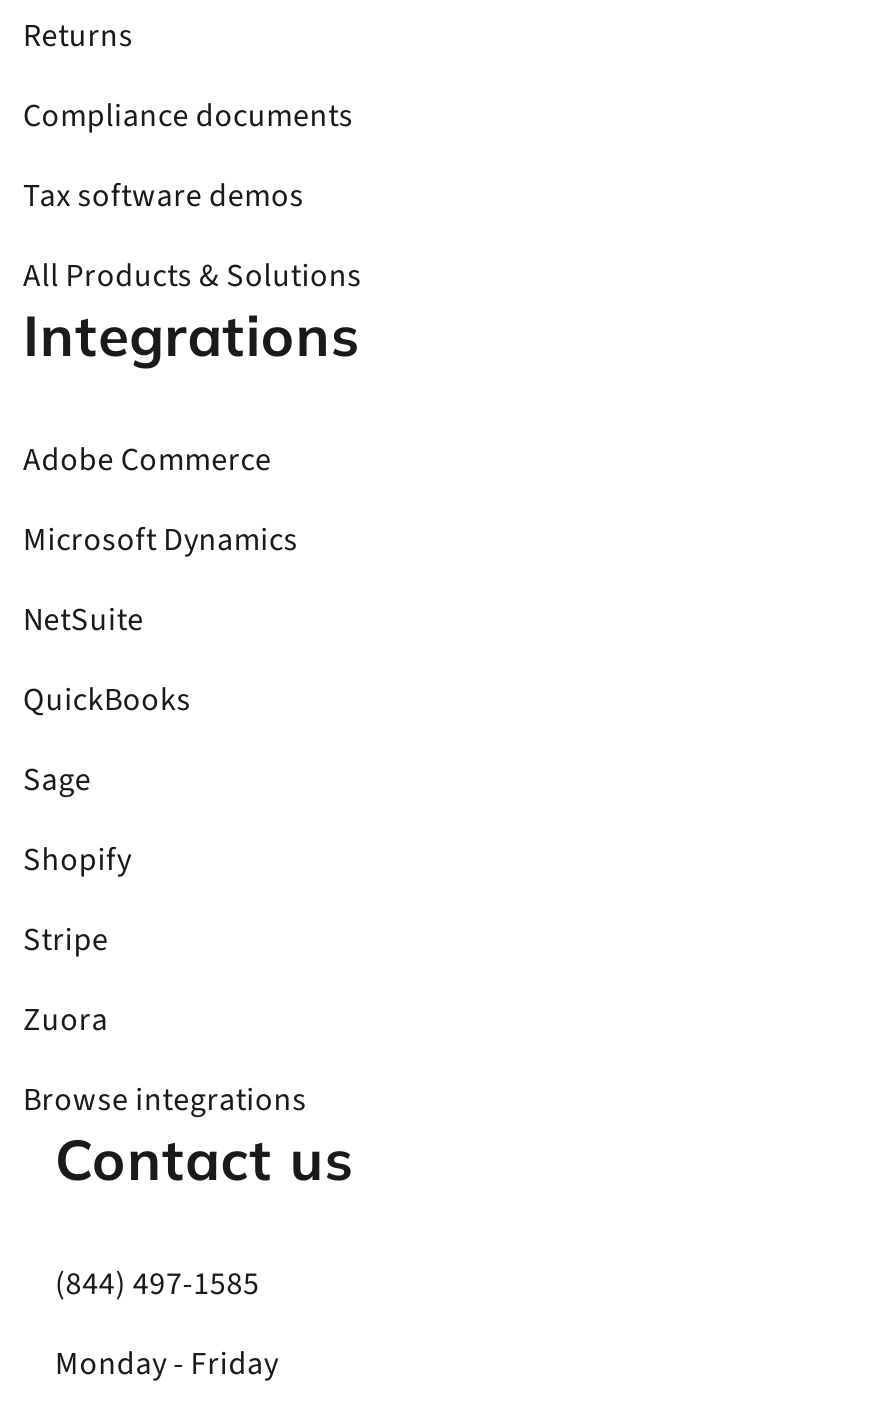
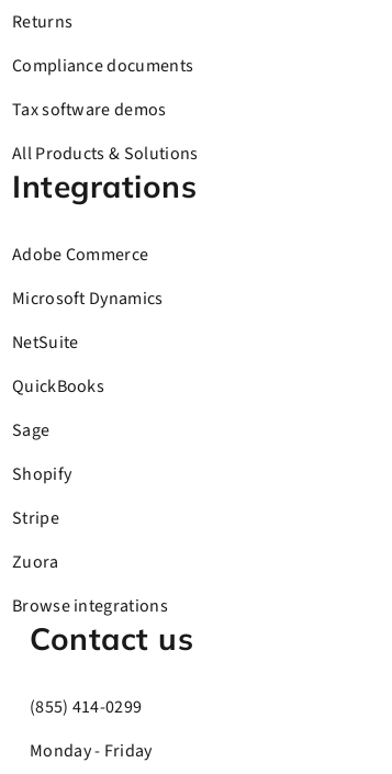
- (844) 497-1585
+ (855) 414-0299
